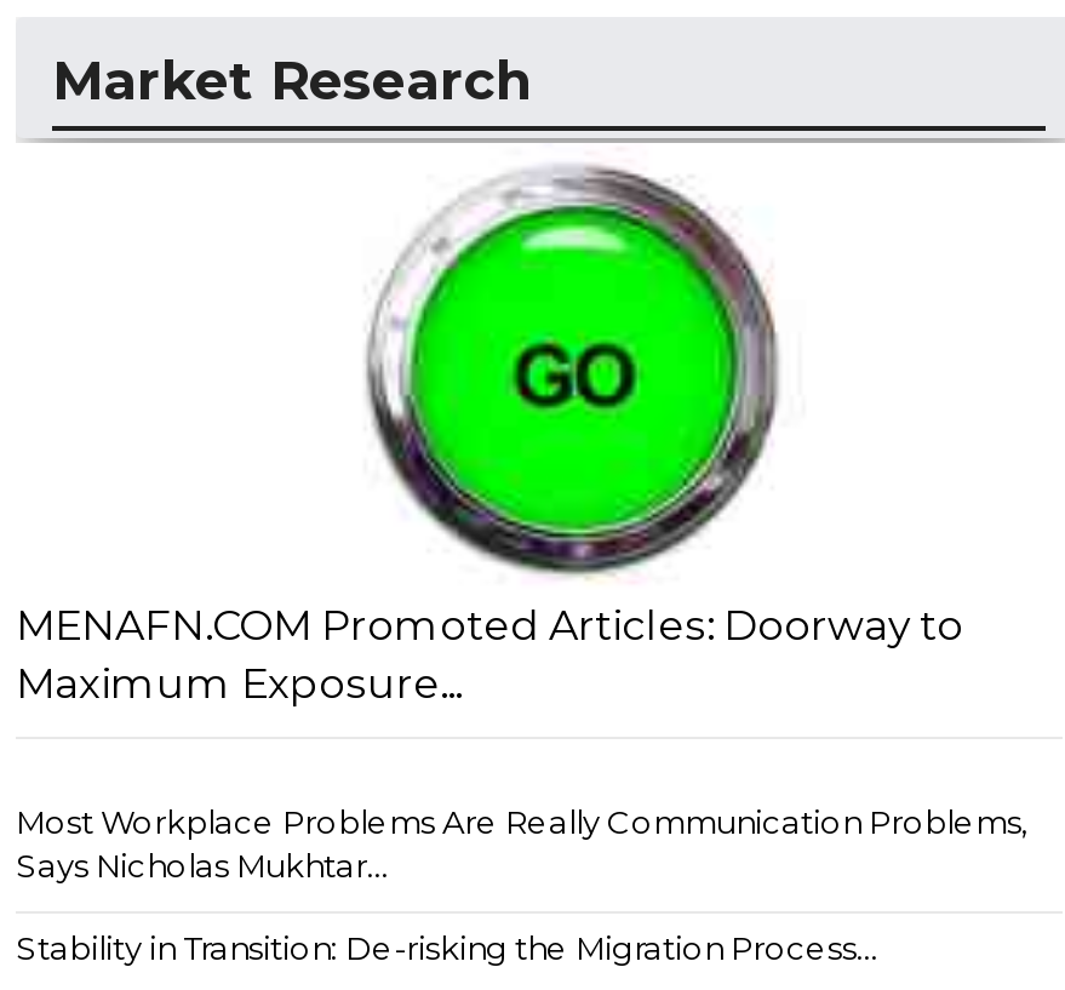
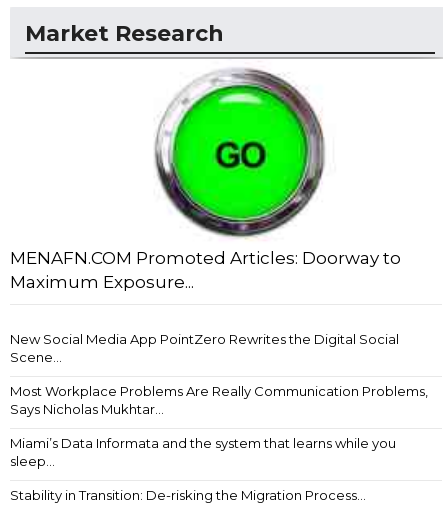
+ New Social Media App PointZero Rewrites the Digital Social
+ Scene...

+ Miami’s Data Informata and the system that learns while you
+ sleep...
